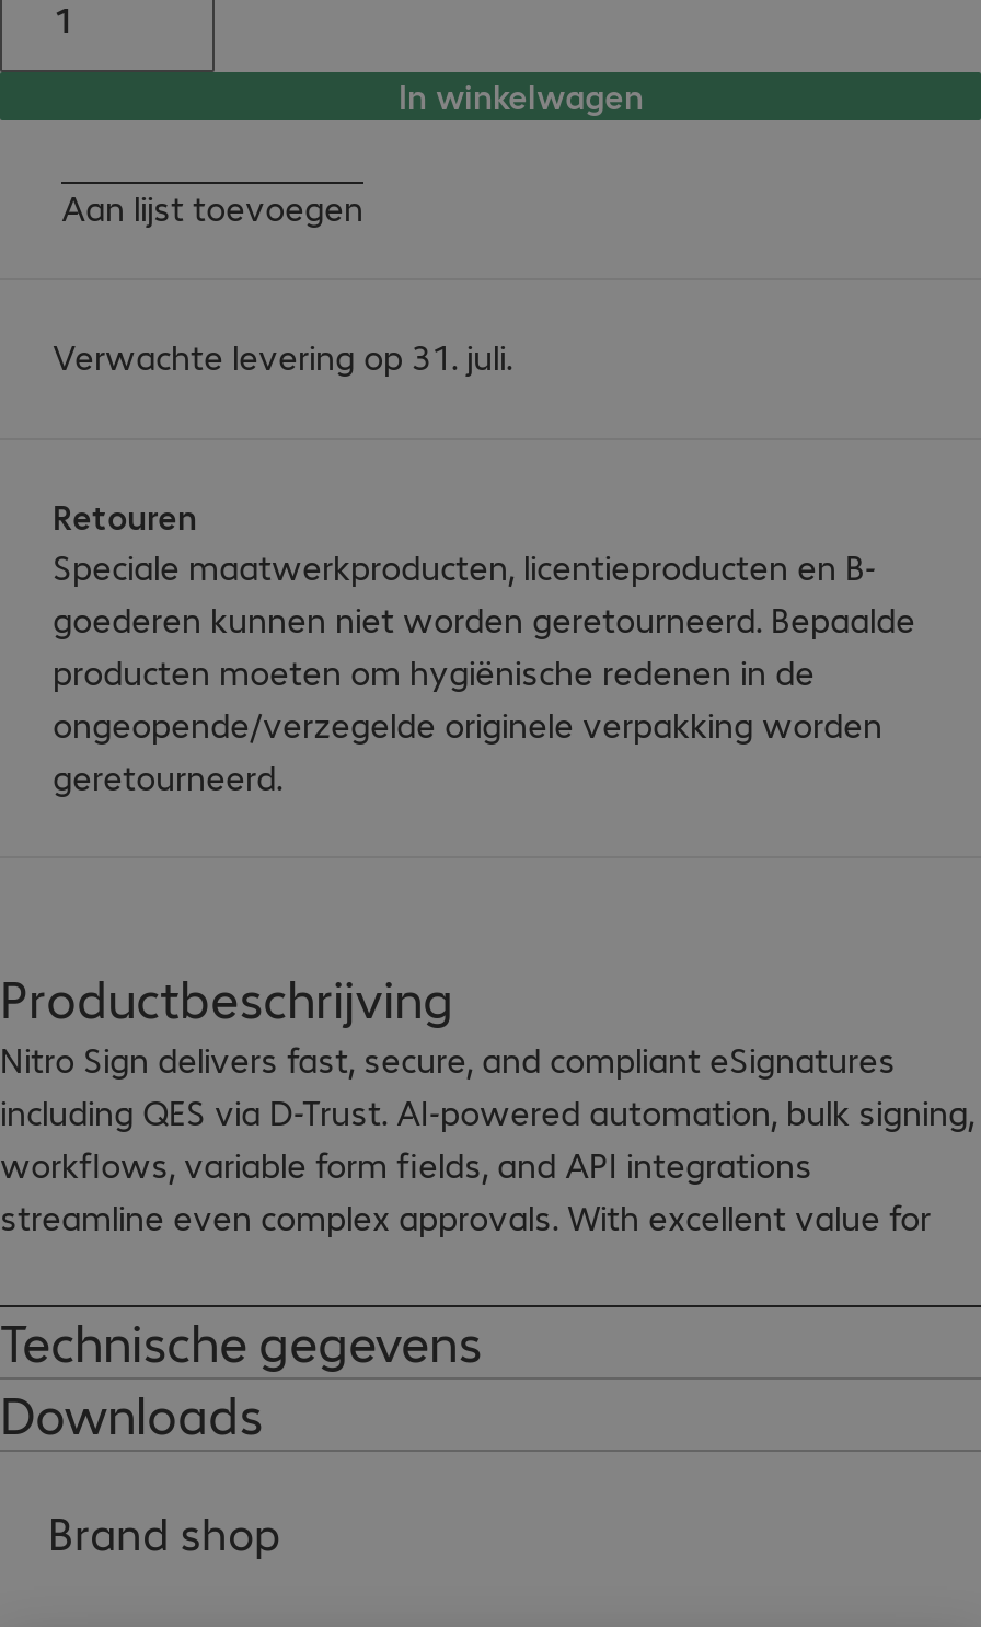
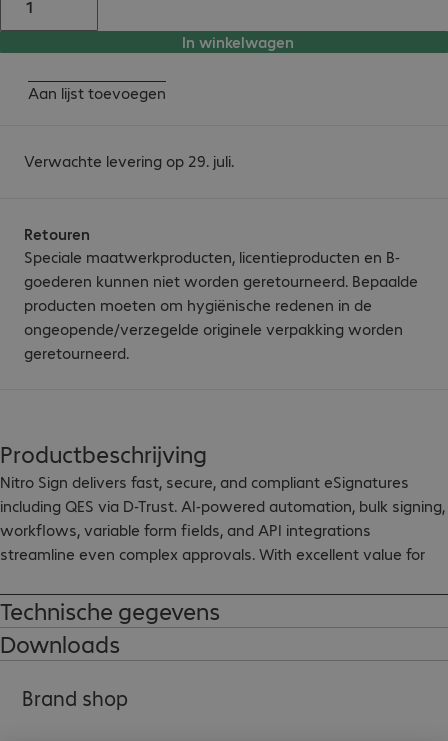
- Verwachte levering op 31. juli.
+ Verwachte levering op 29. juli.
